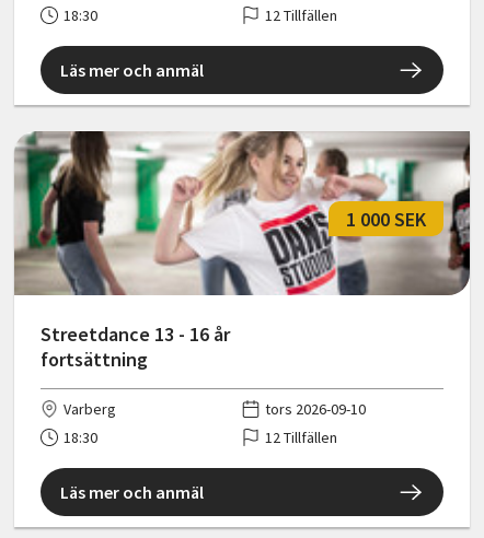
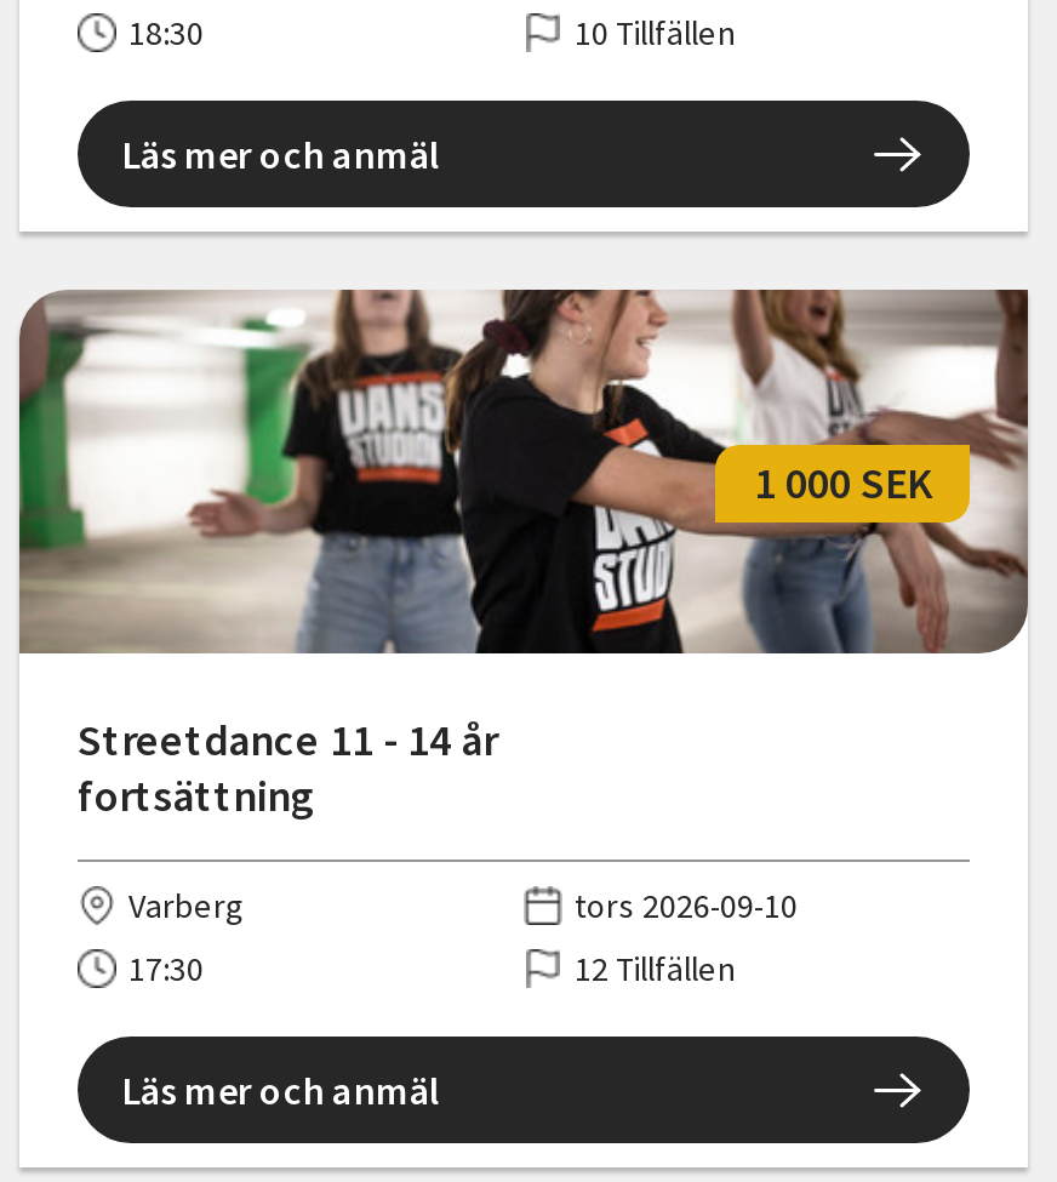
- 12 Tillfällen
+ 10 Tillfällen

- [image]
- Streetdance 13 - 16 år
+ [image]
+ Streetdance 11 - 14 år

- 18:30
+ 17:30
